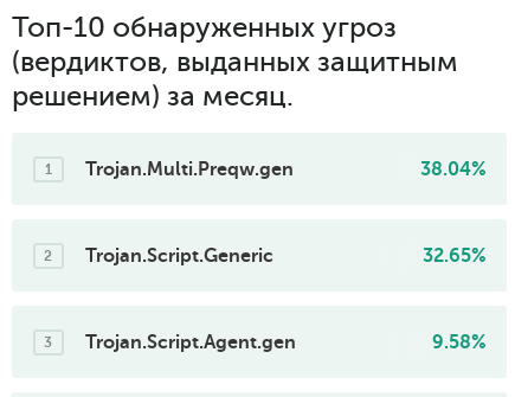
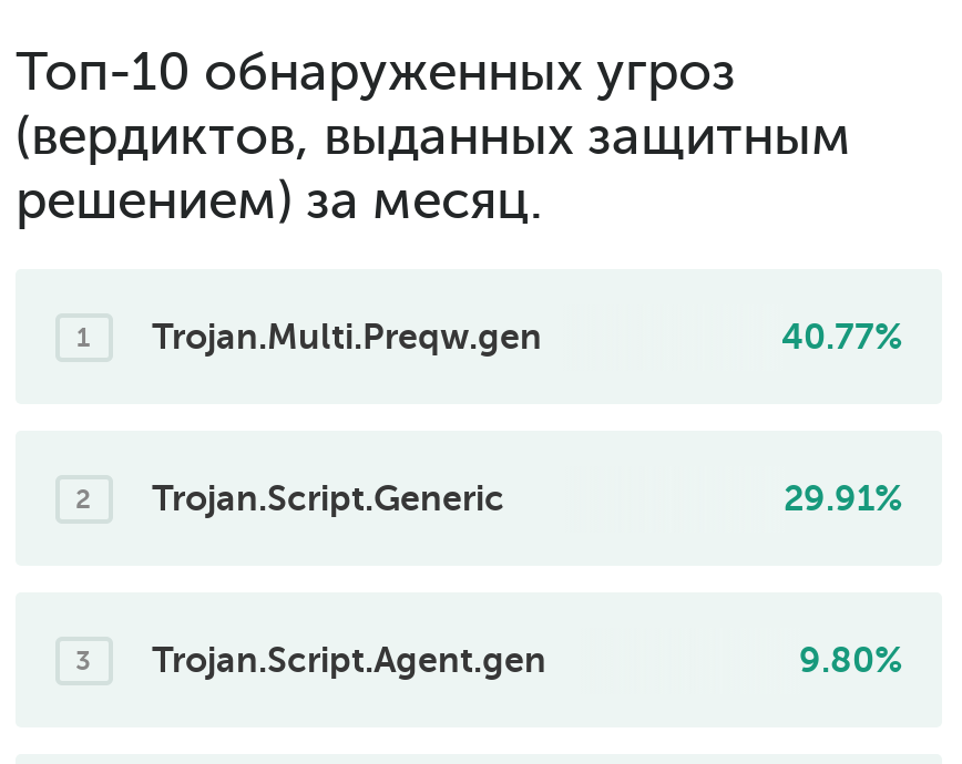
- 38.04%
+ 40.77%

- 32.65%
+ 29.91%

- 9.58%
+ 9.80%
